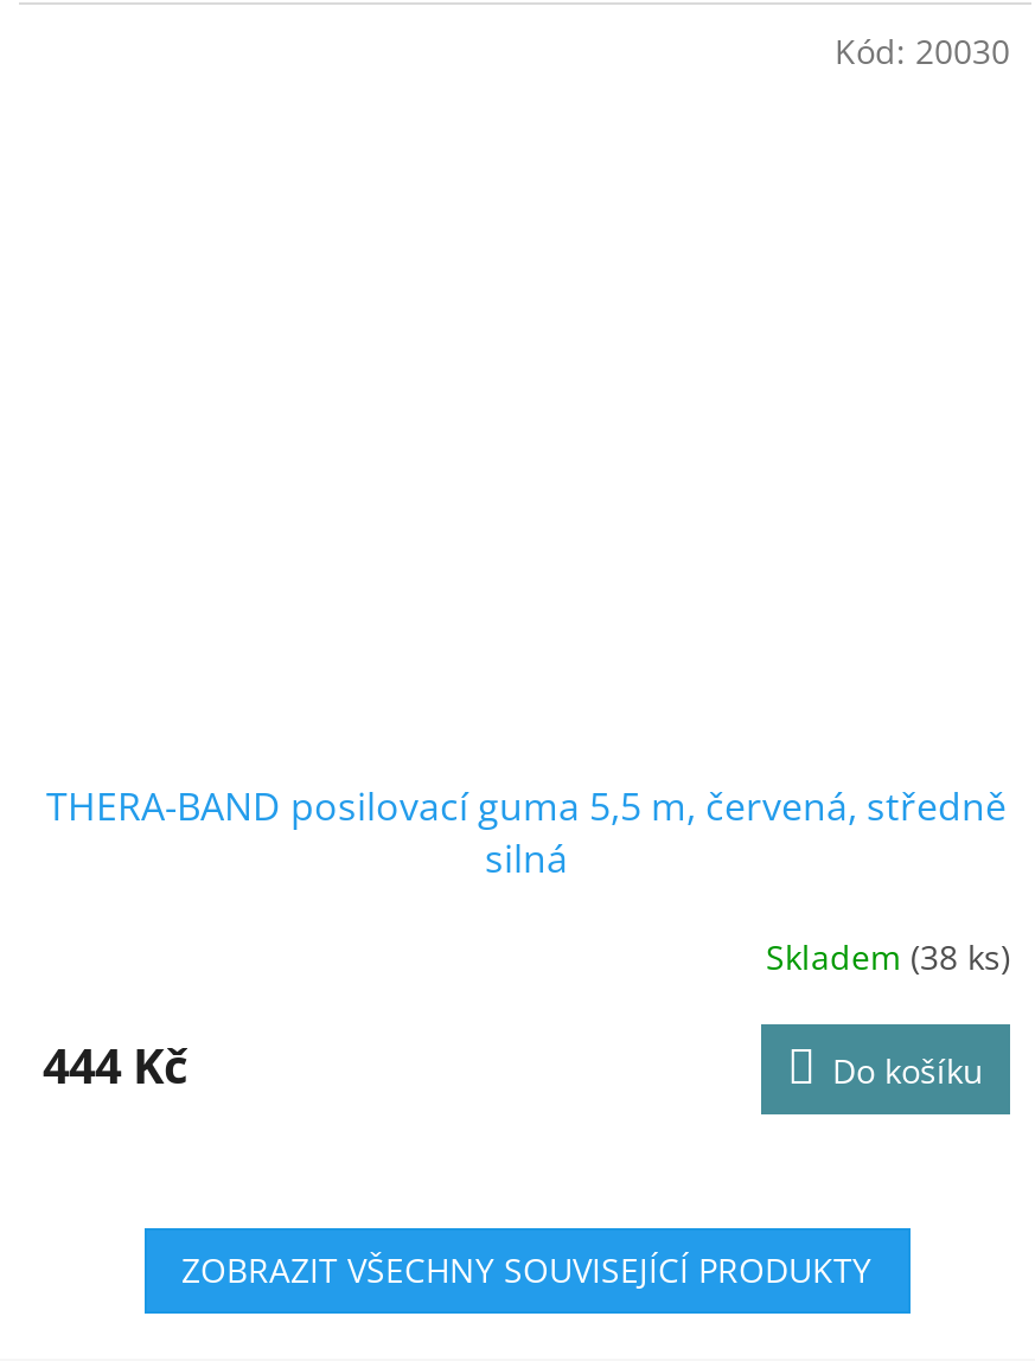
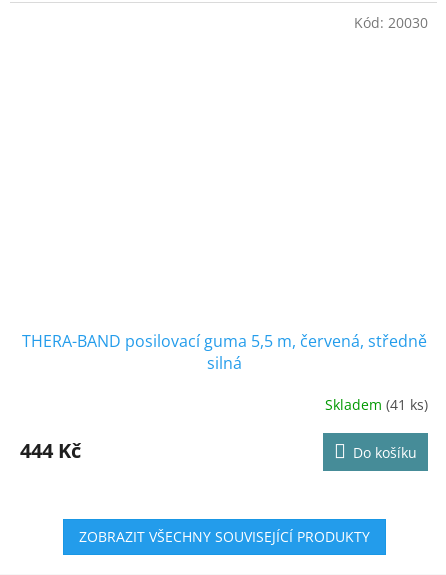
- Skladem (38 ks)
+ Skladem (41 ks)
